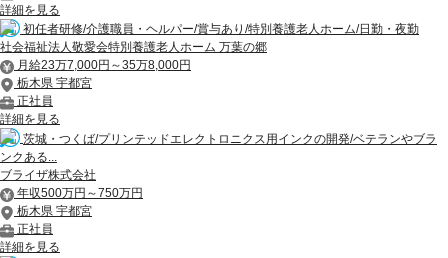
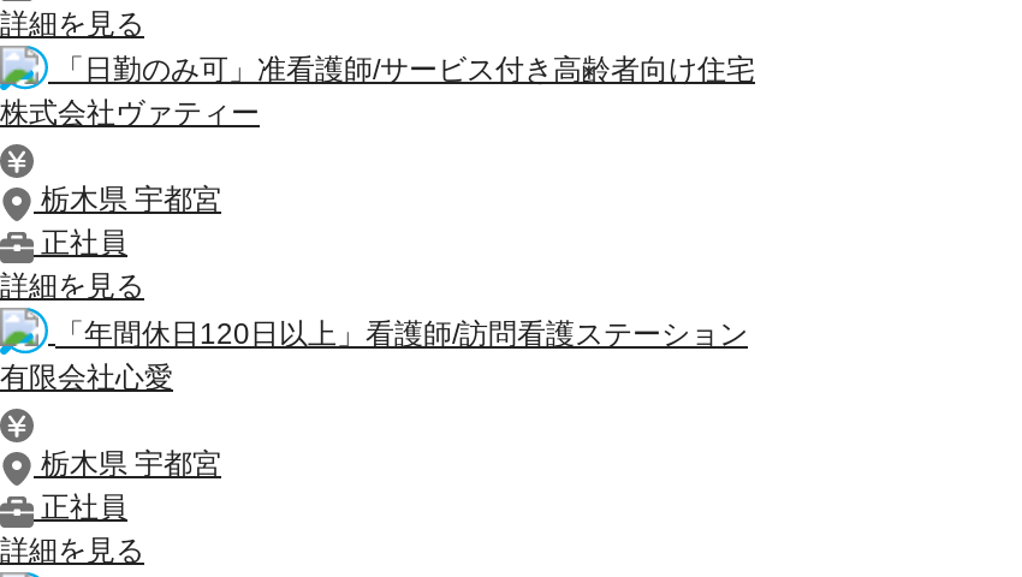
- 初任者研修/介護職員・ヘルパー/賞与あり/特別養護老人ホーム/日勤・夜勤
- 社会福祉法人敬愛会特別養護老人ホーム 万葉の郷
- 月給23万7,000円～35万8,000円
+ 「日勤のみ可」准看護師/サービス付き高齢者向け住宅
+ 株式会社ヴァティー

- 茨城・つくば/プリンテッドエレクトロニクス用インクの開発/ベテランやブラ
- ンクある...
- ブライザ株式会社
- 年収500万円～750万円
+ 「年間休日120日以上」看護師/訪問看護ステーション
+ 有限会社心愛
